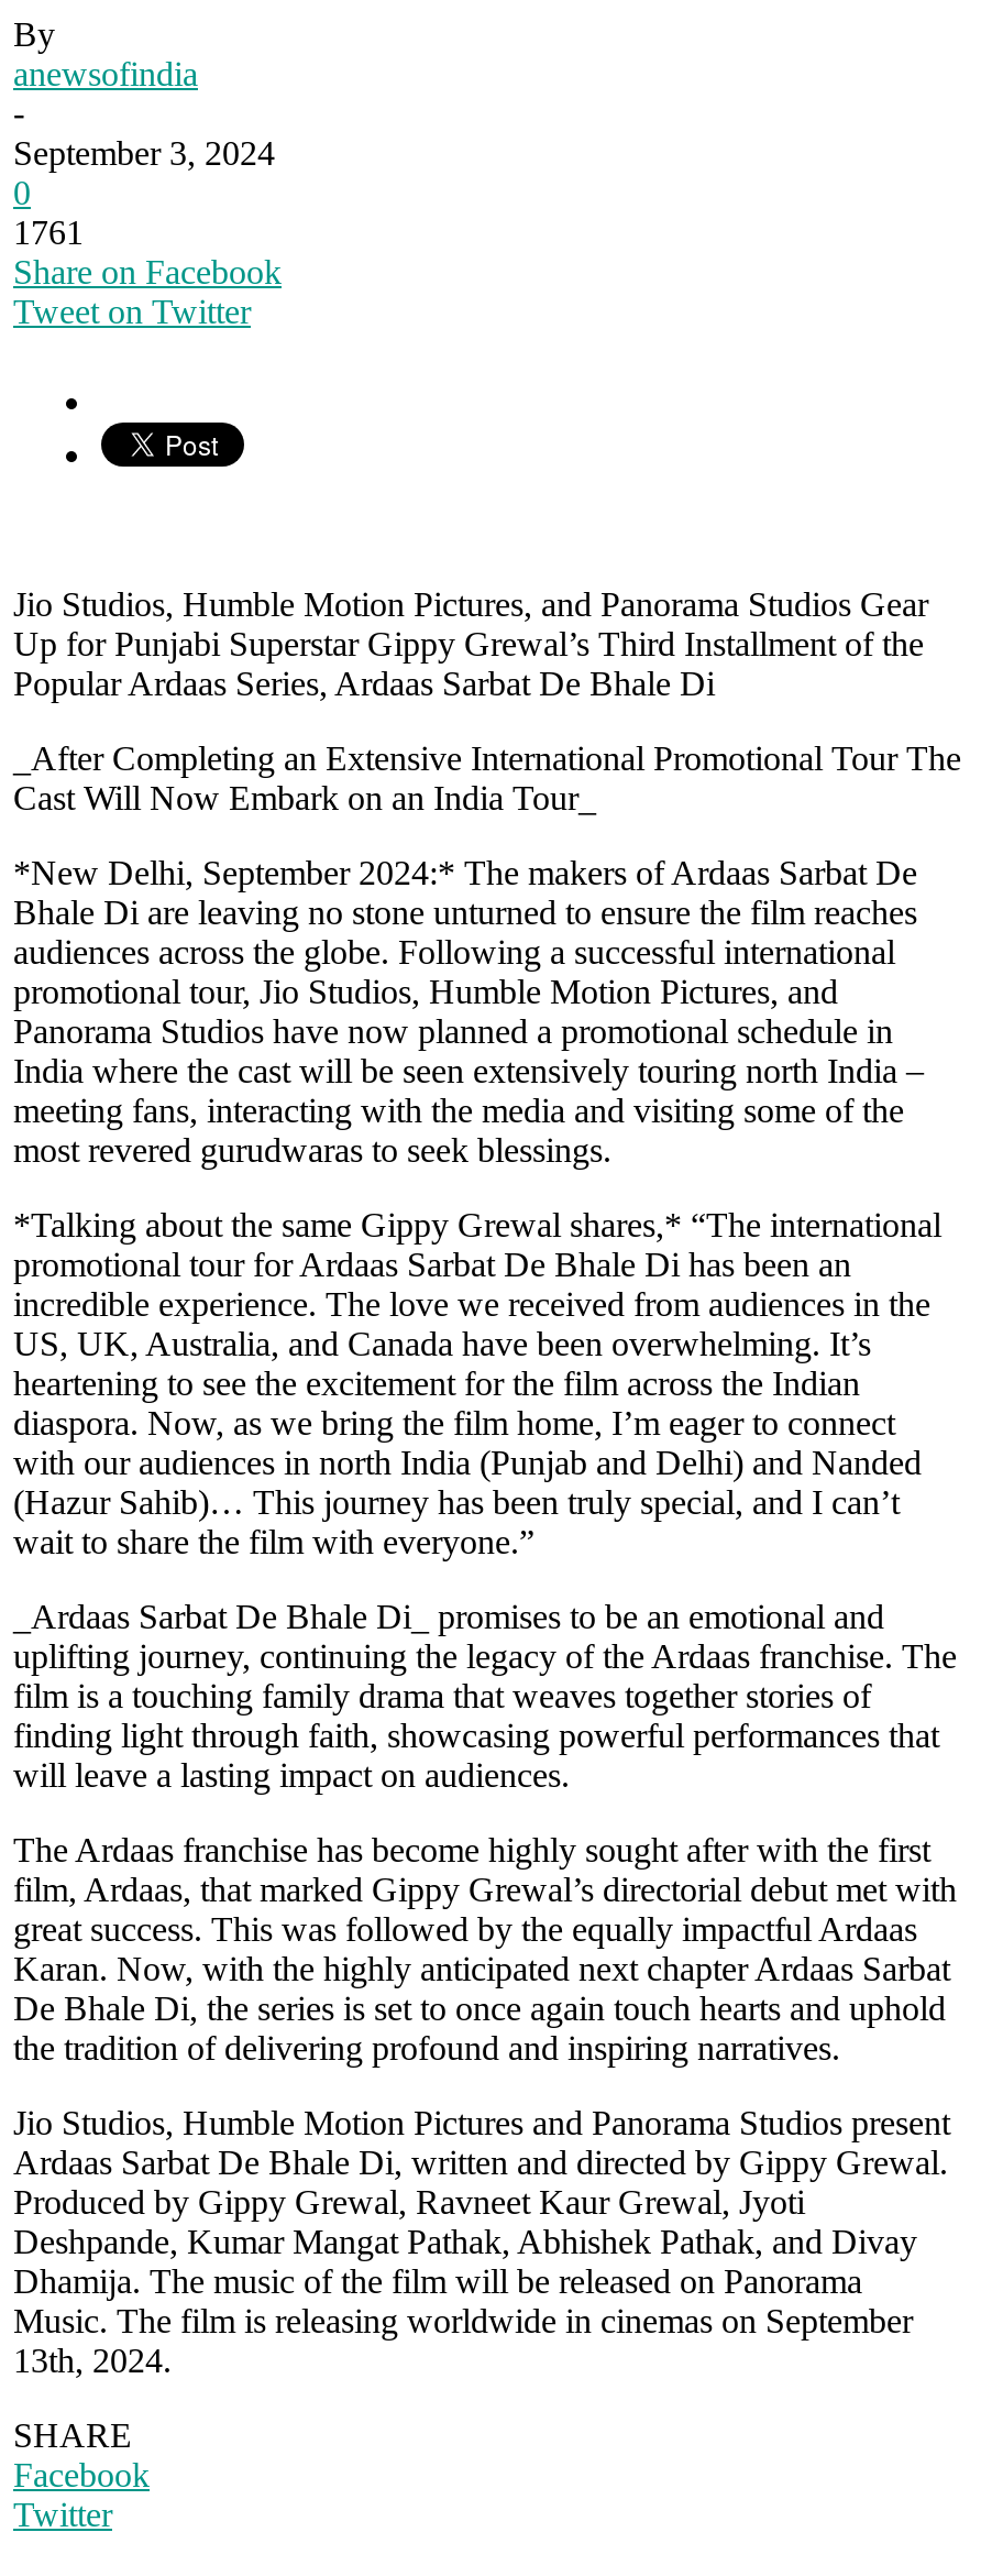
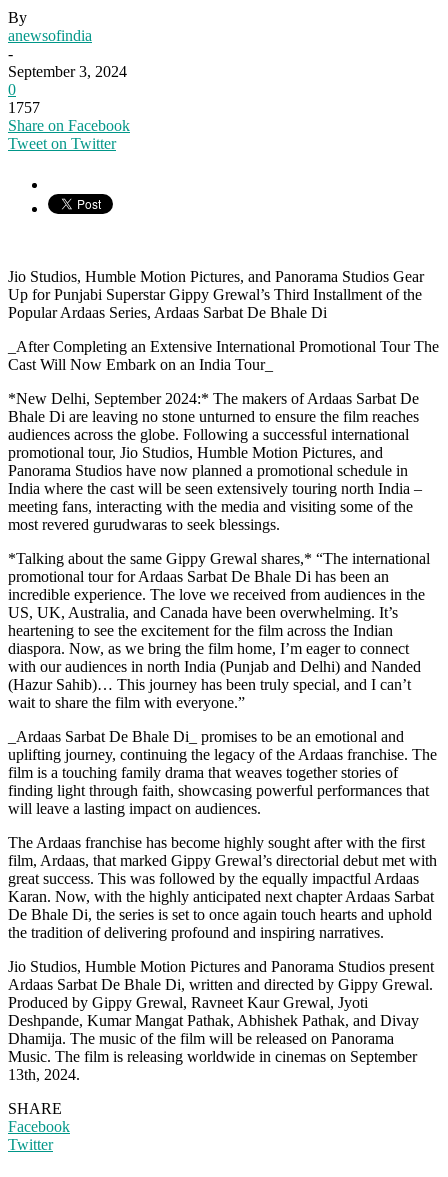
- 1761
+ 1757
